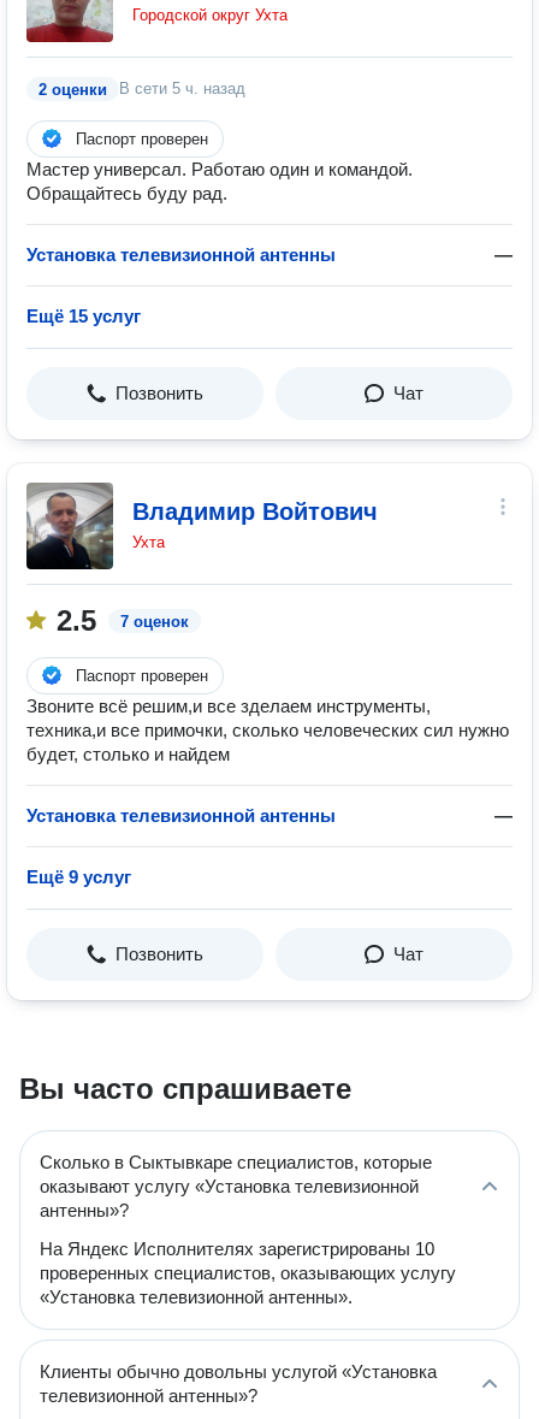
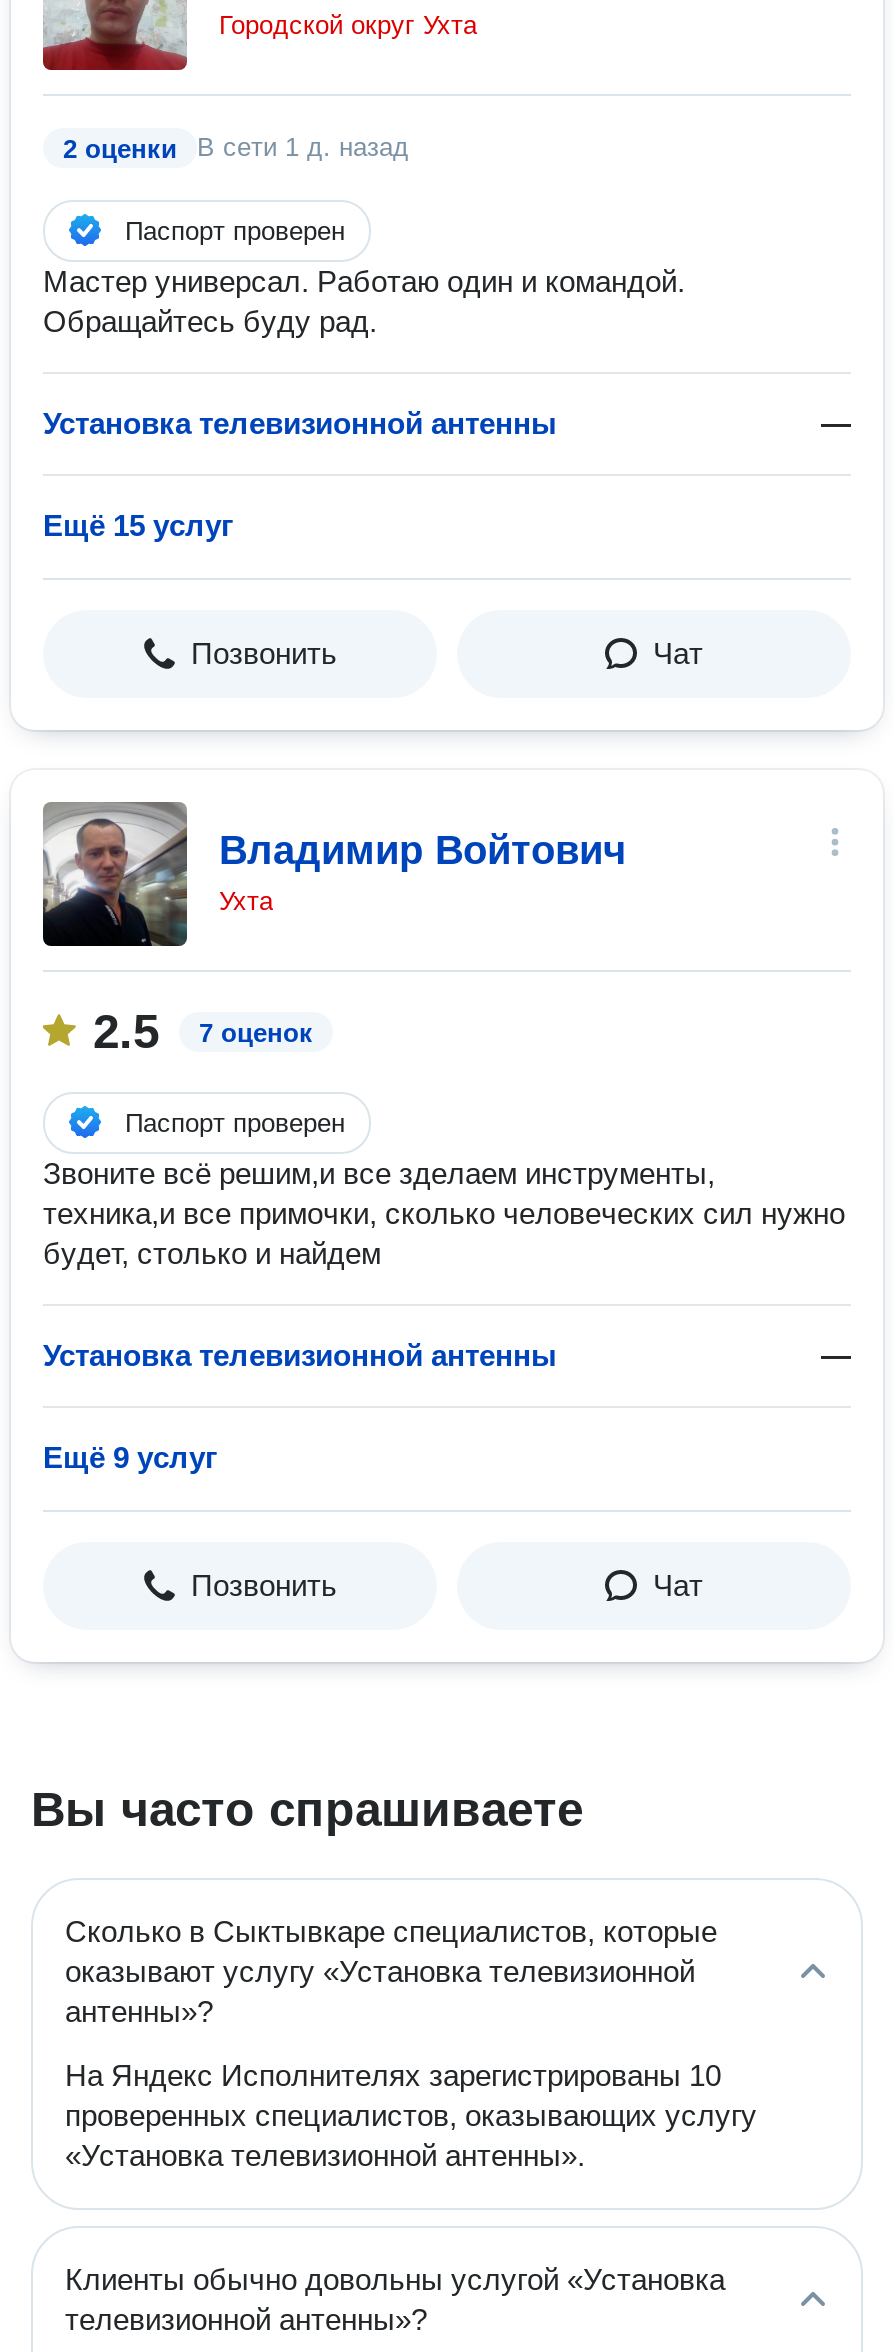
- 2 оценки В сети 5 ч. назад
+ 2 оценки В сети 1 д. назад
